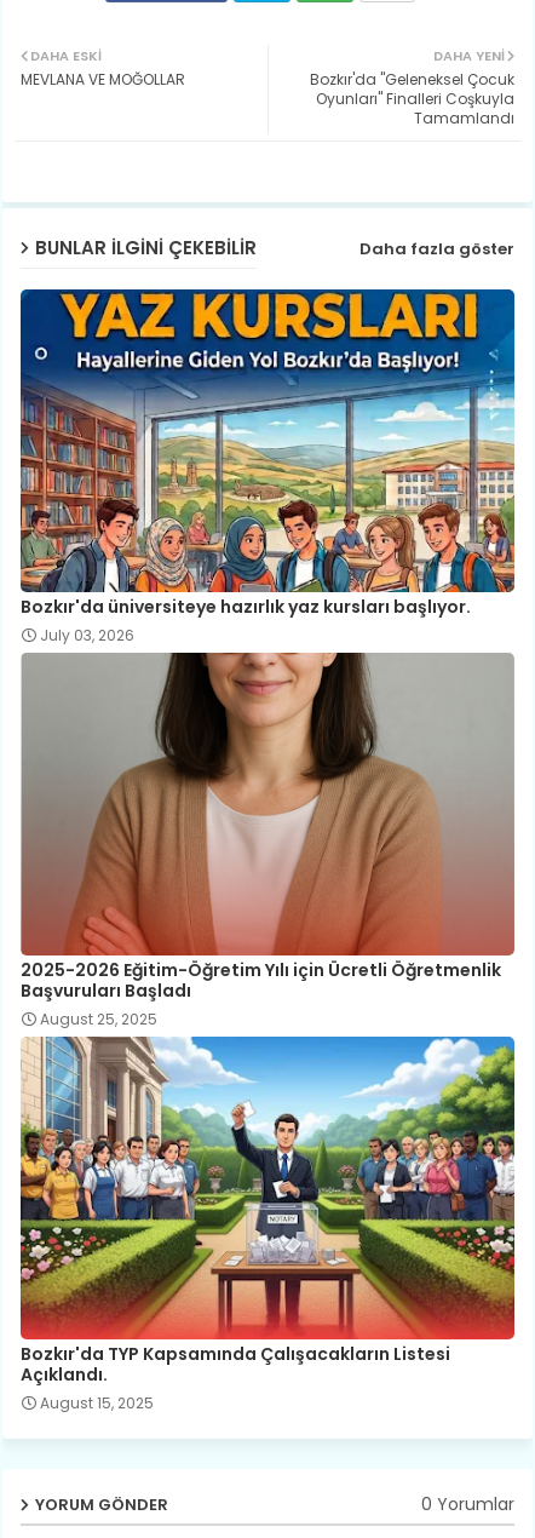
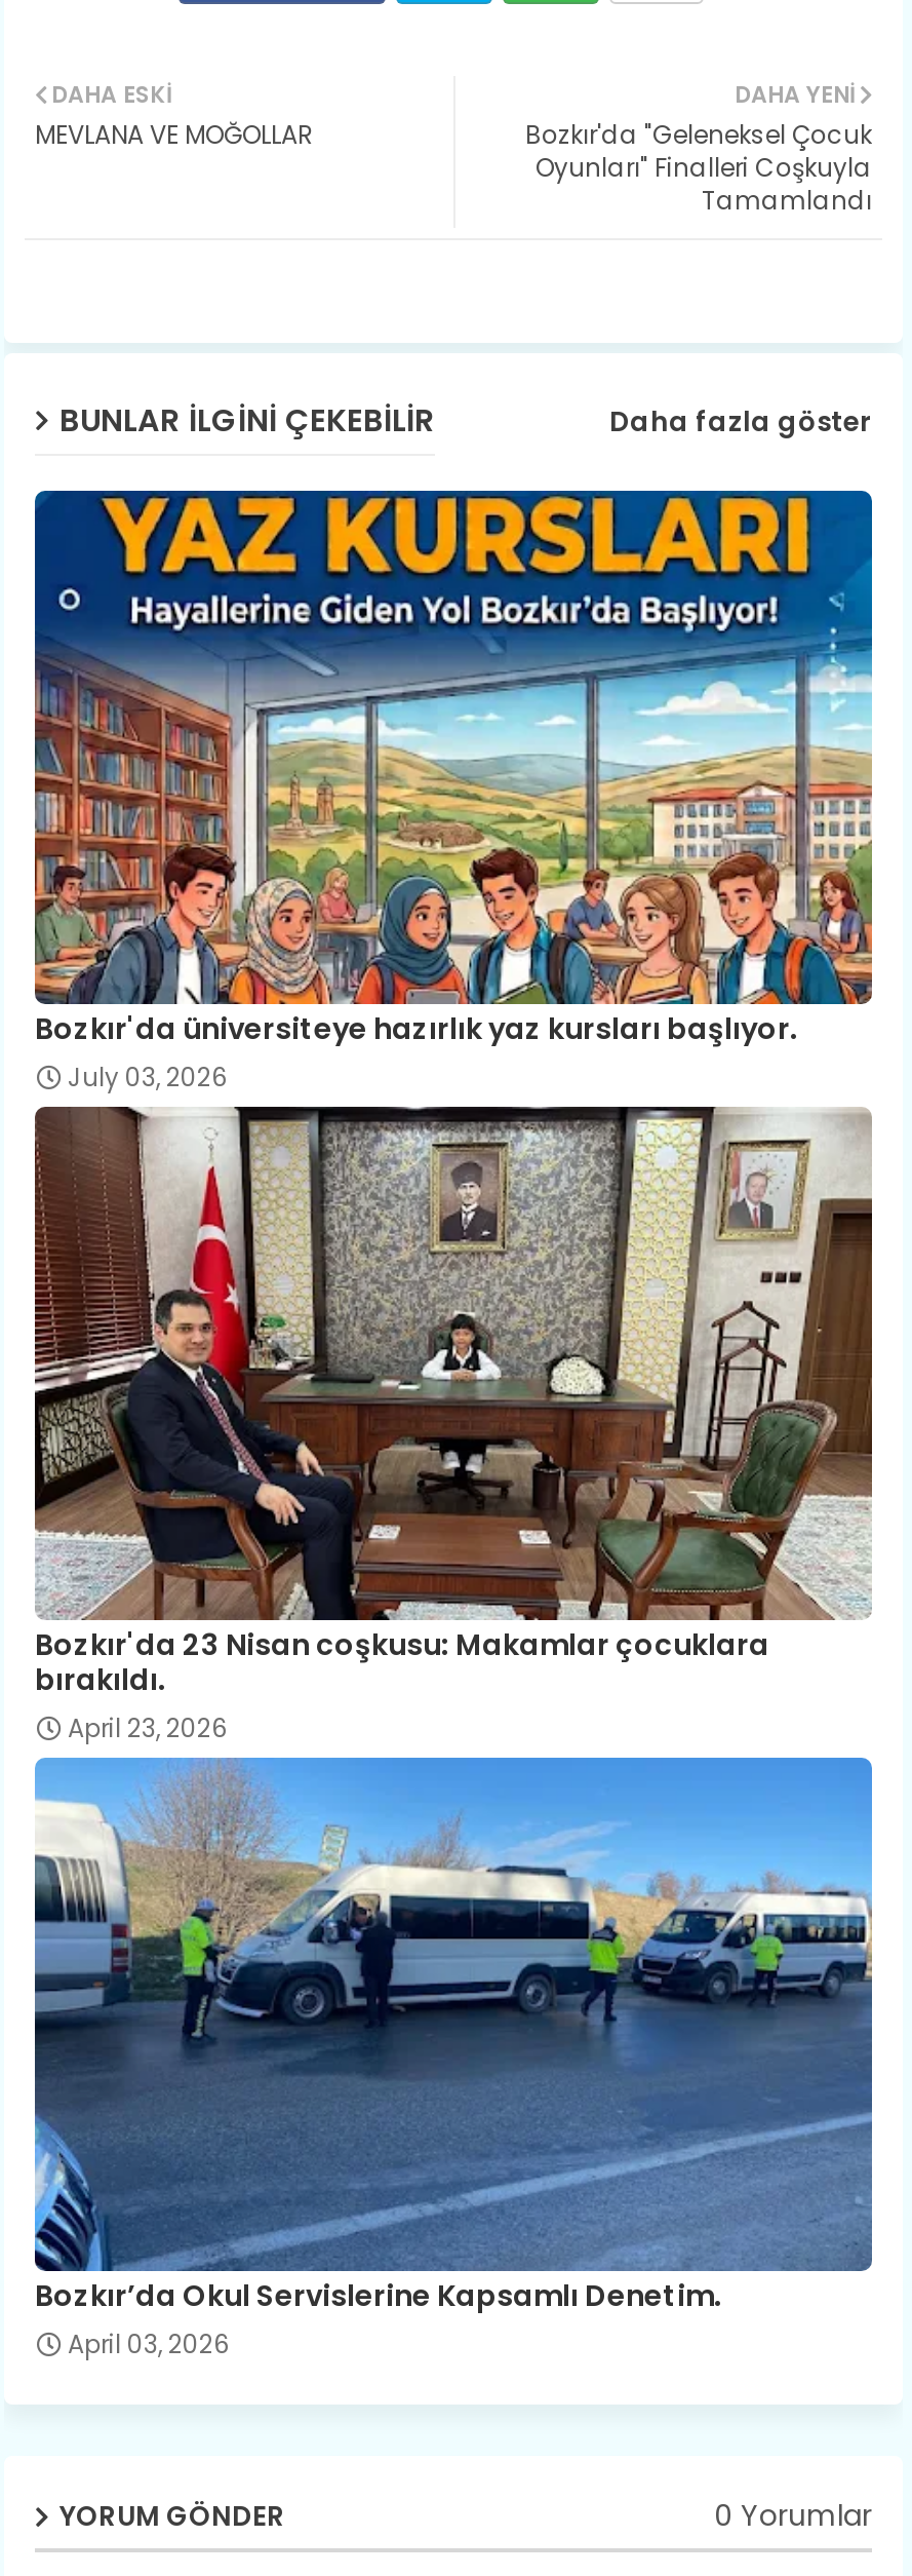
- [image]
- 2025-2026 Eğitim-Öğretim Yılı için Ücretli Öğretmenlik
- Başvuruları Başladı
- August 25, 2025
+ [image]
+ Bozkır'da 23 Nisan coşkusu: Makamlar çocuklara
+ bırakıldı.
+ April 23, 2026

- [image]
- Bozkır'da TYP Kapsamında Çalışacakların Listesi
- Açıklandı.
- August 15, 2025
+ [image]
+ Bozkır’da Okul Servislerine Kapsamlı Denetim.
+ April 03, 2026
